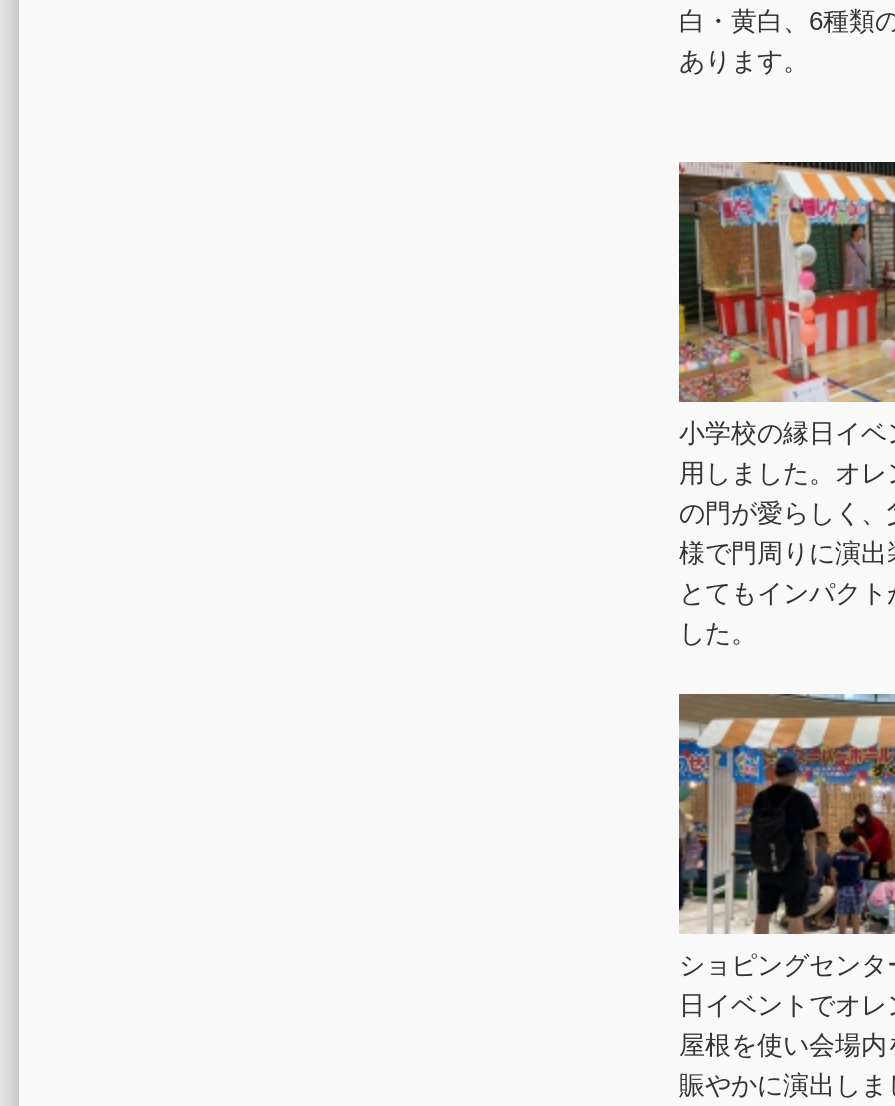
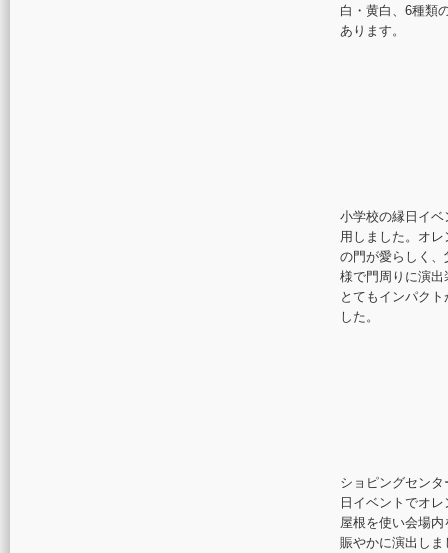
- [image]

- [image]
